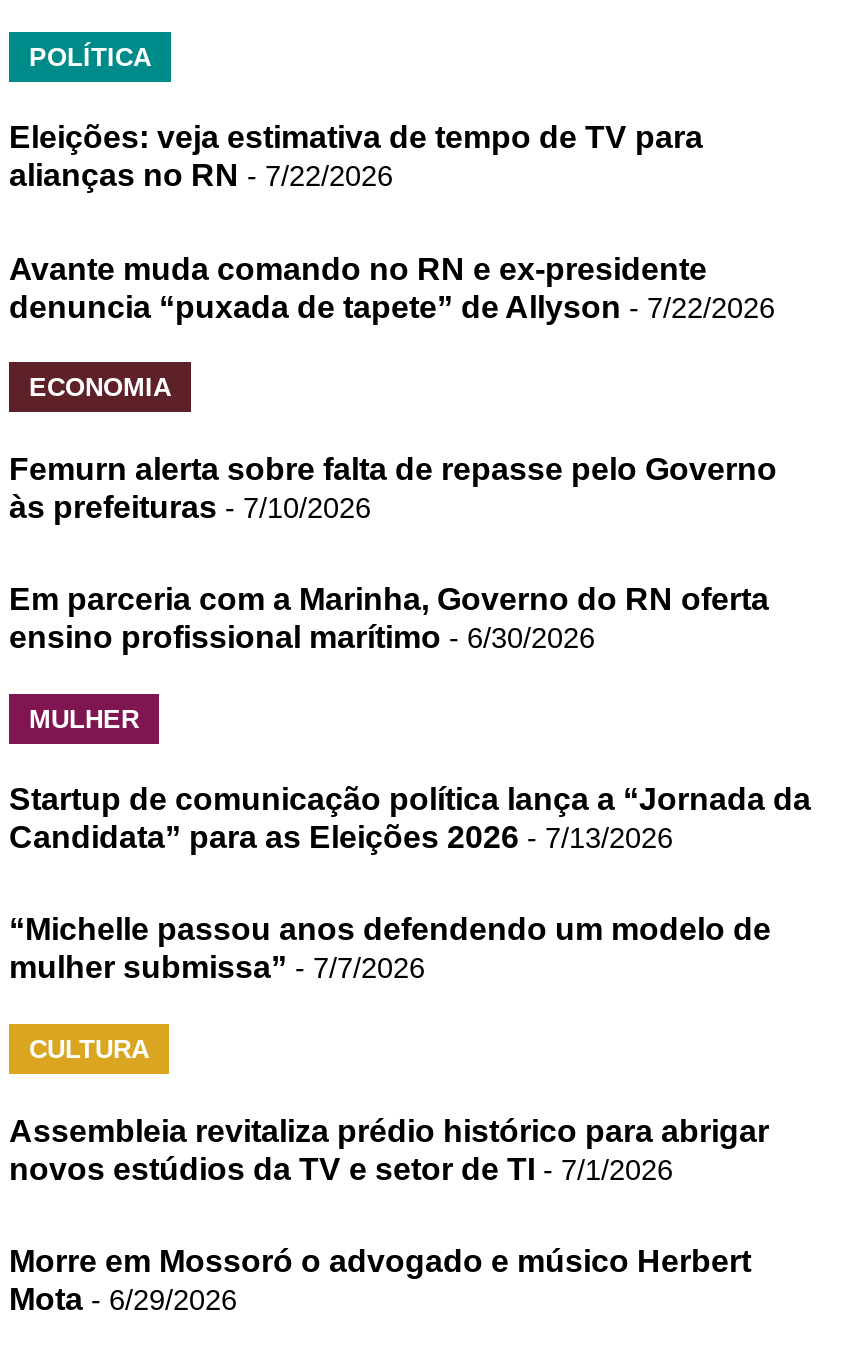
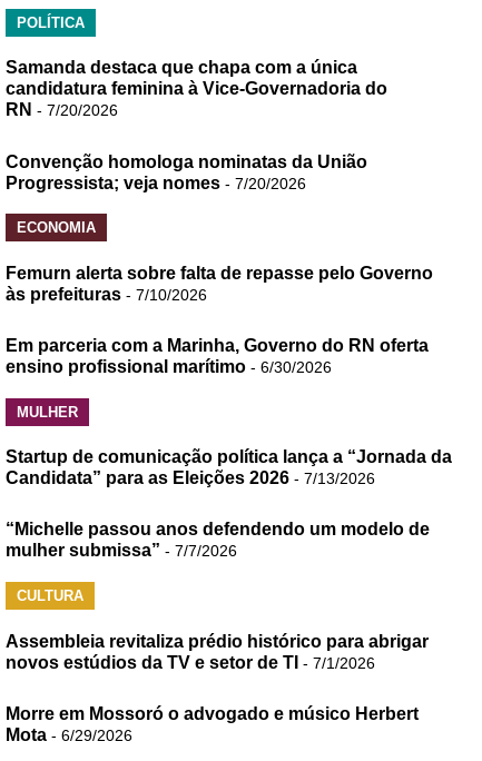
- Eleições: veja estimativa de tempo de TV para
- alianças no RN - 7/22/2026
+ Samanda destaca que chapa com a única
+ candidatura feminina à Vice-Governadoria do
+ RN - 7/20/2026

- Avante muda comando no RN e ex-presidente
- denuncia “puxada de tapete” de Allyson - 7/22/2026
+ Convenção homologa nominatas da União
+ Progressista; veja nomes - 7/20/2026
